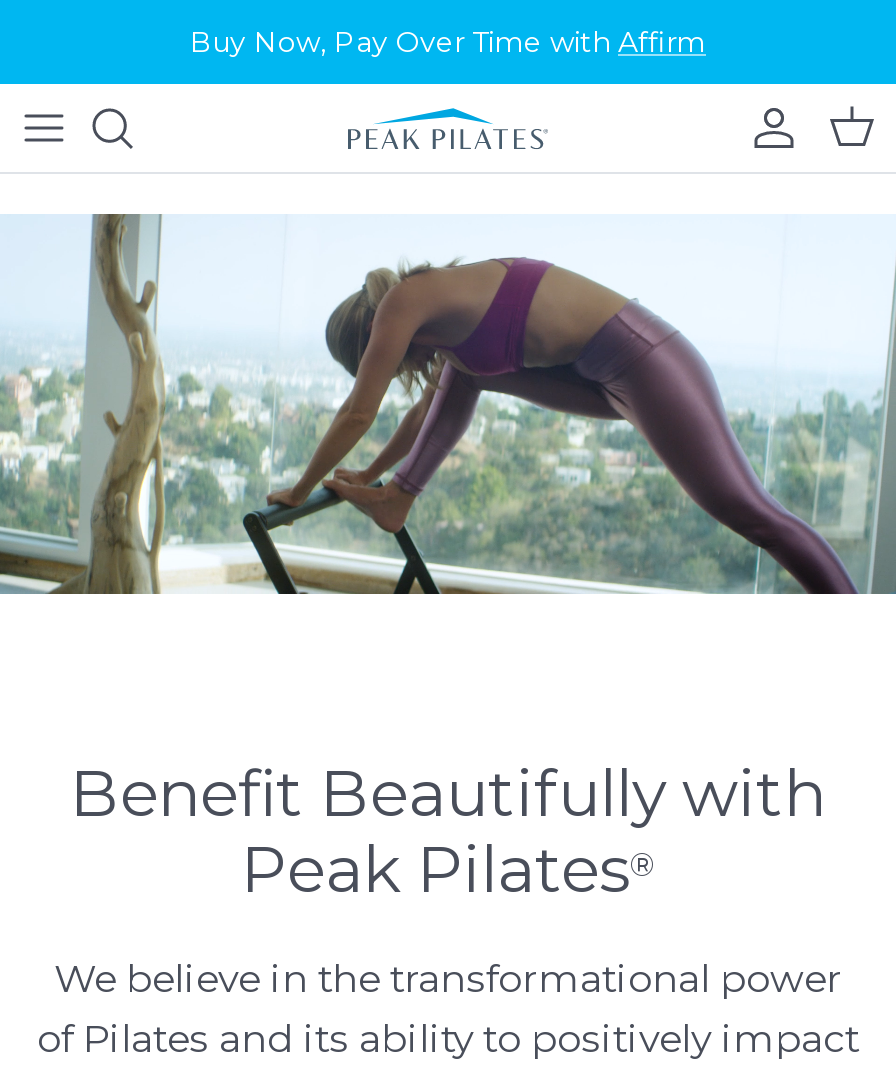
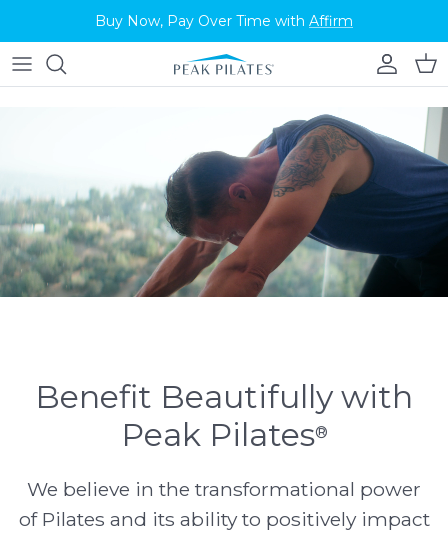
- [image]
+ [image]
